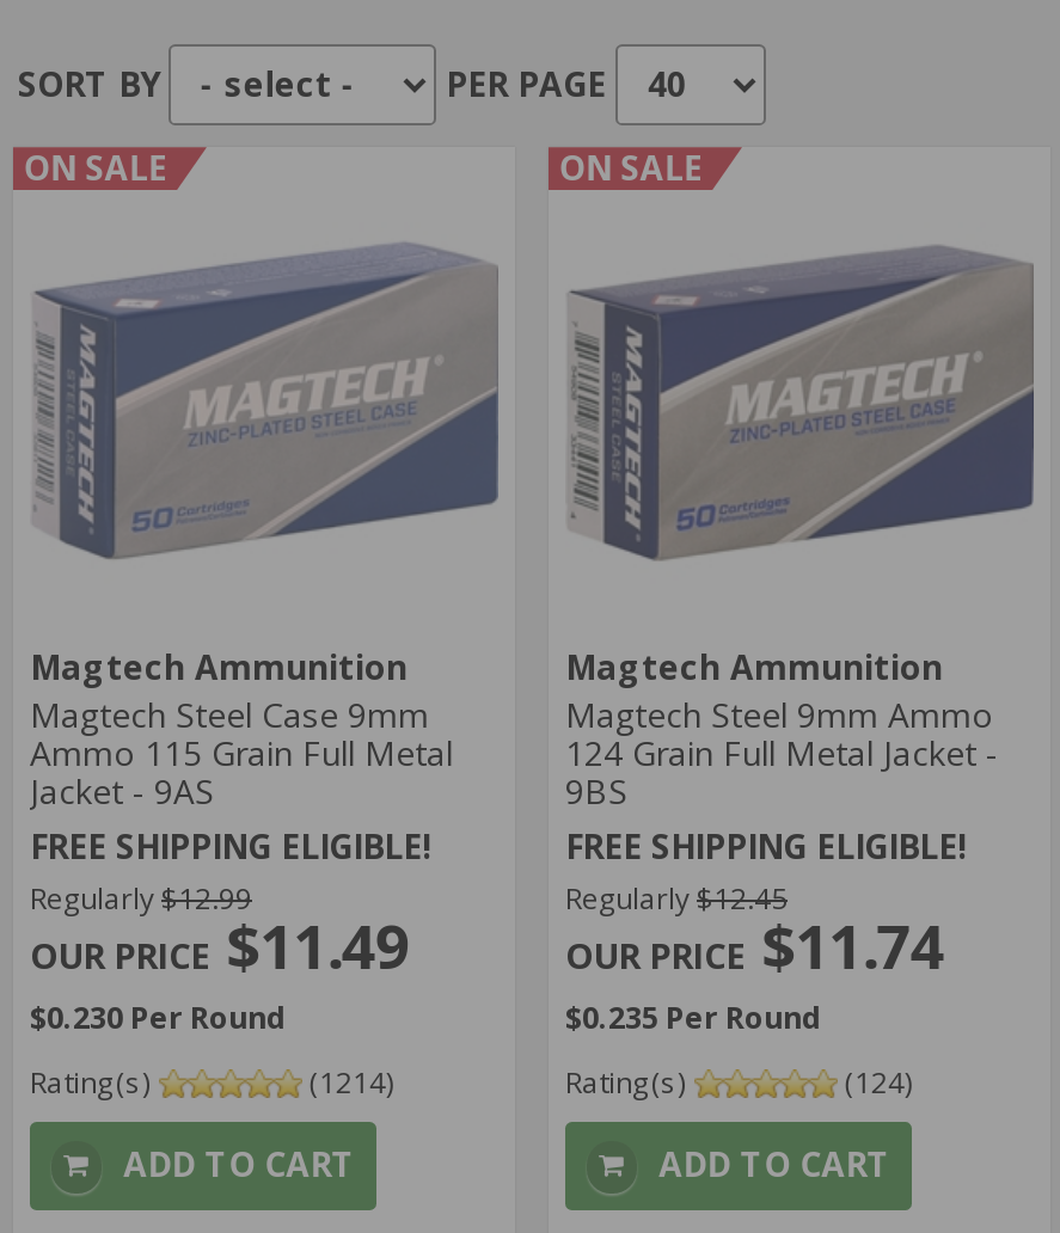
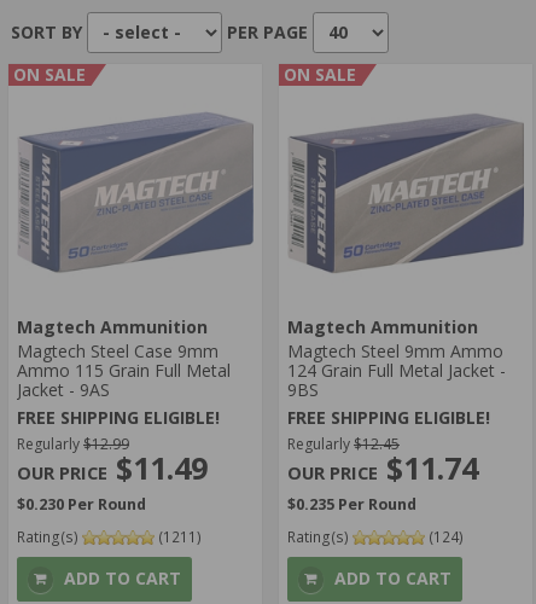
- (1214)
+ (1211)
